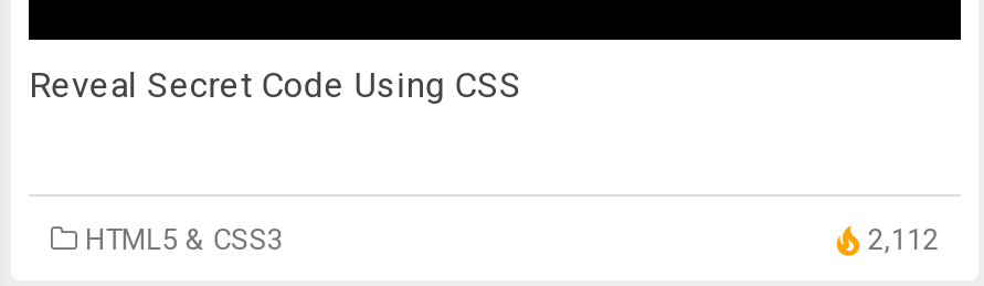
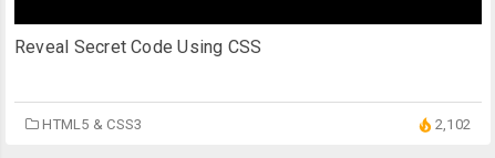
- 2,112
+ 2,102
